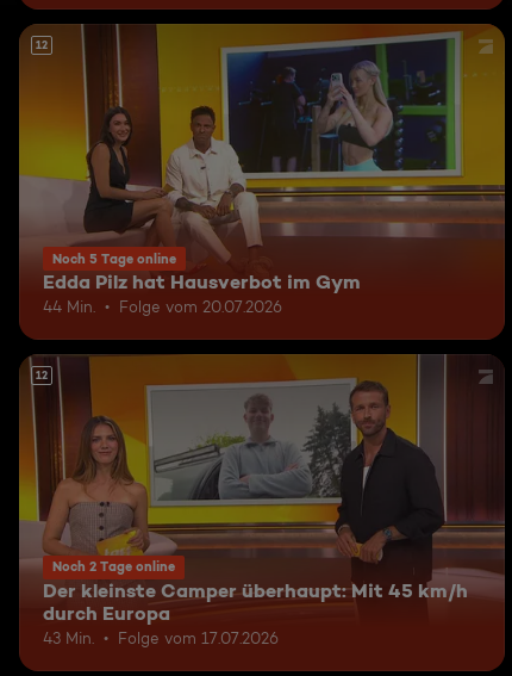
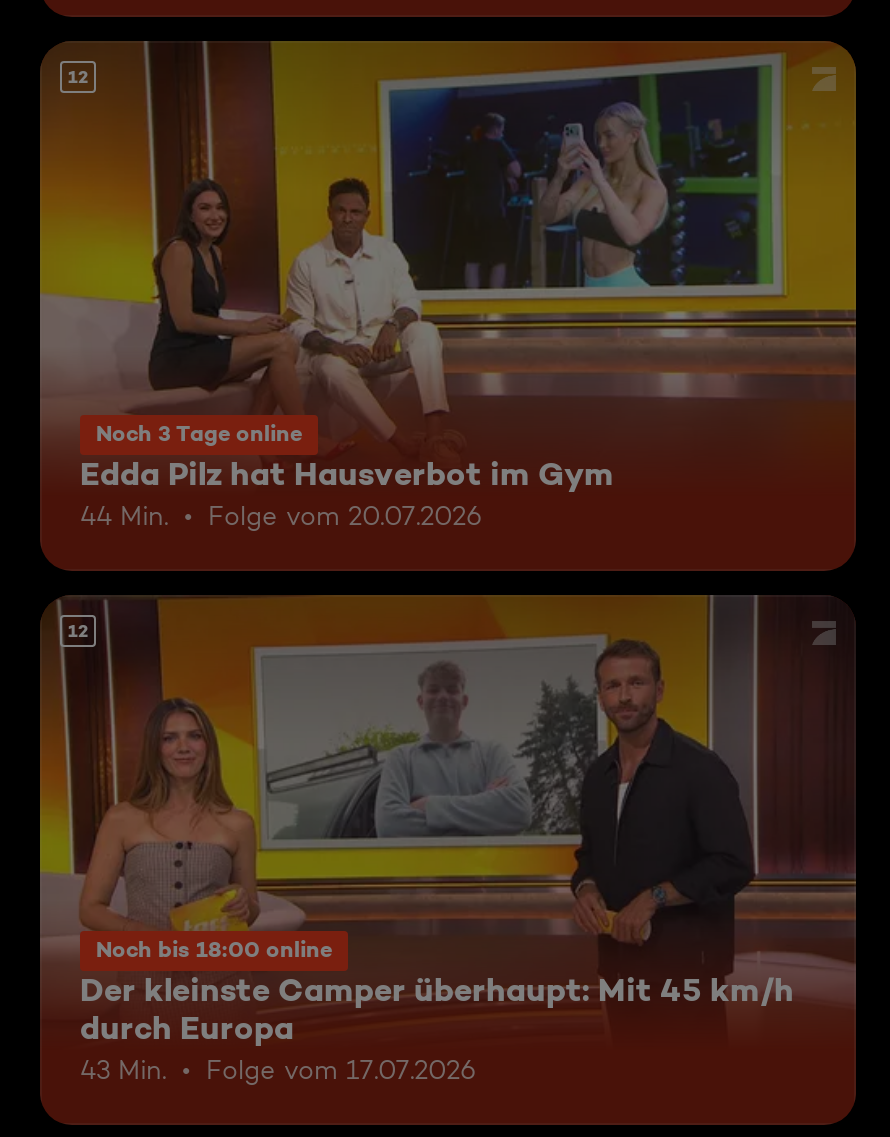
- Noch 5 Tage online
+ Noch 3 Tage online

- Noch 2 Tage online
+ Noch bis 18:00 online
